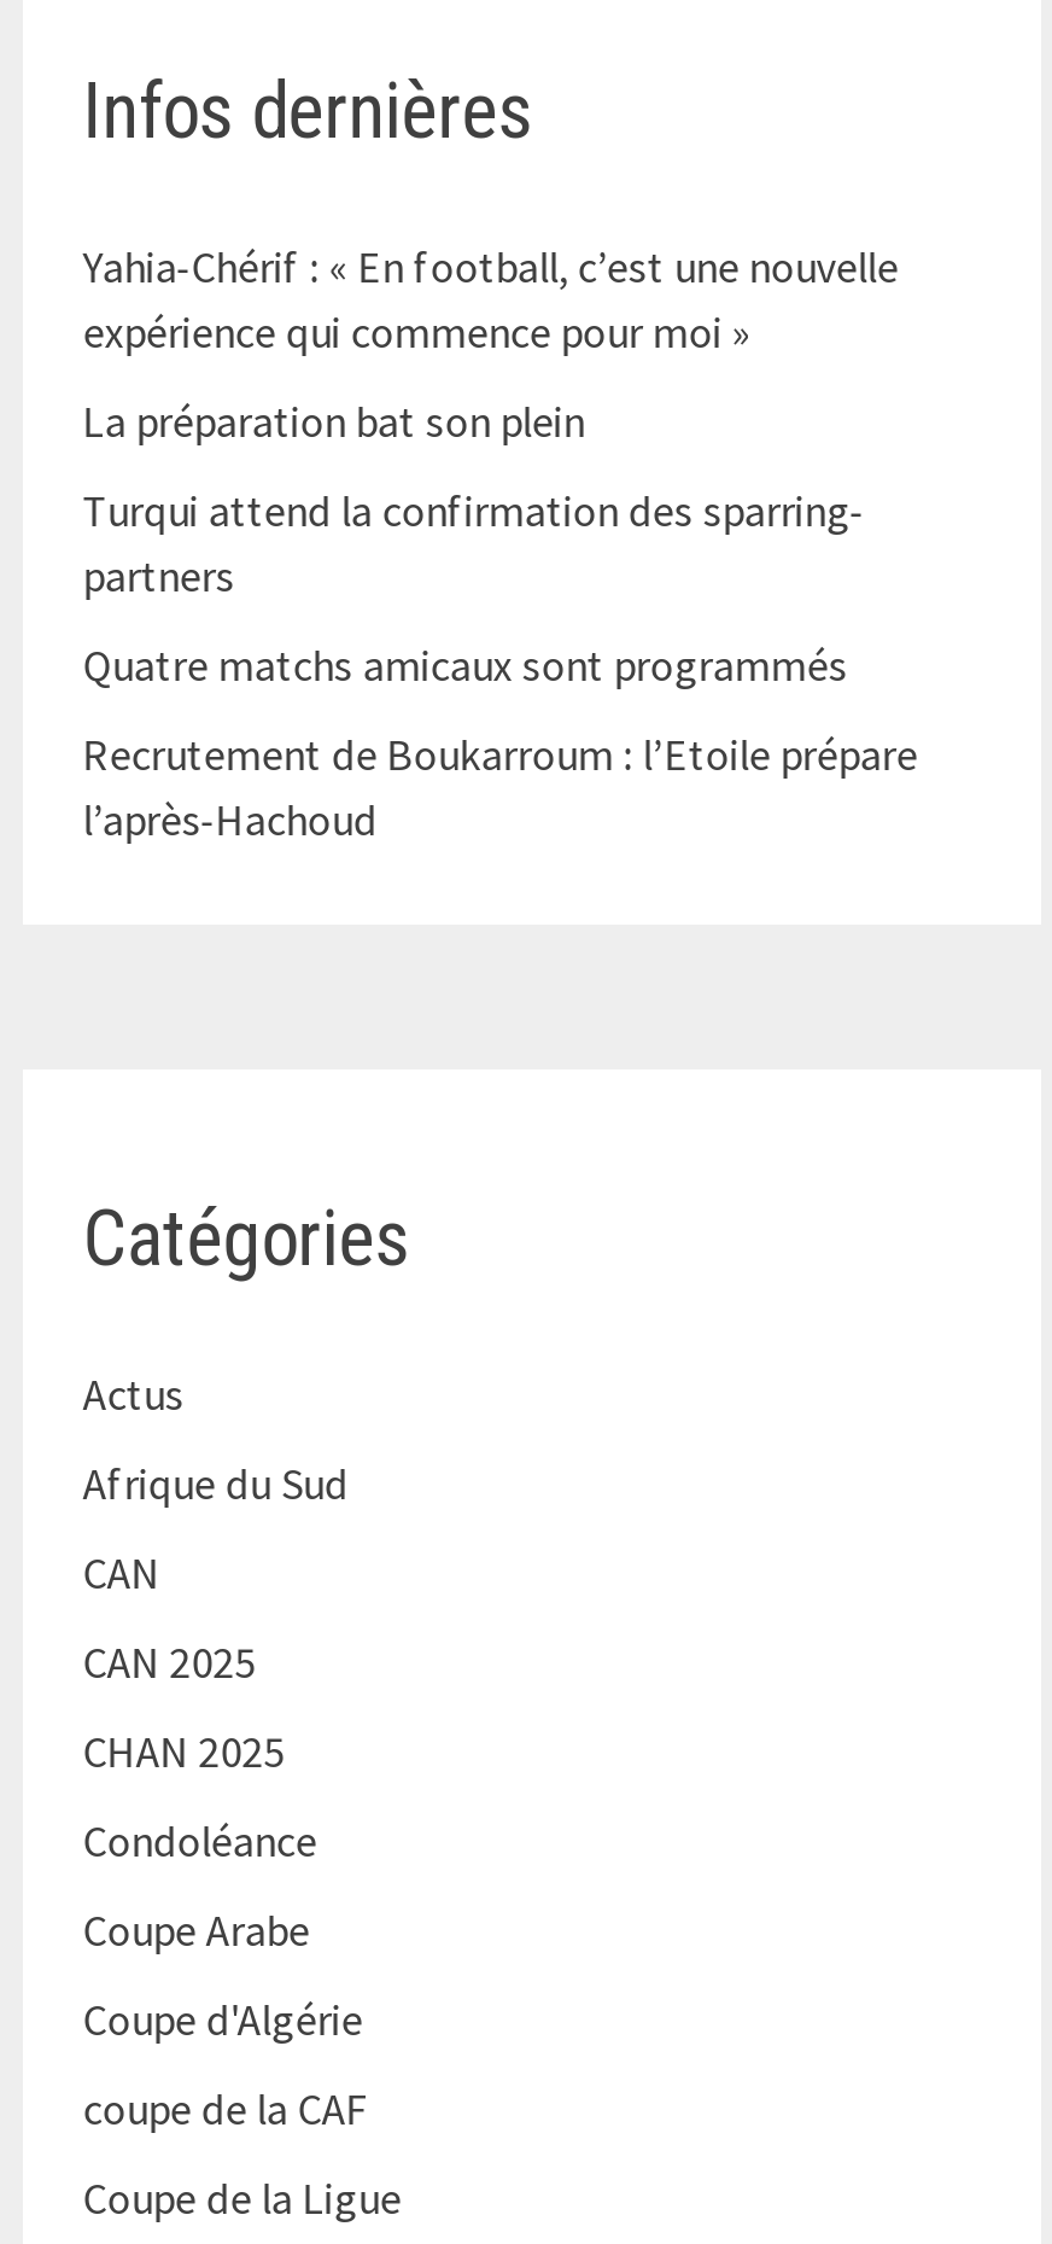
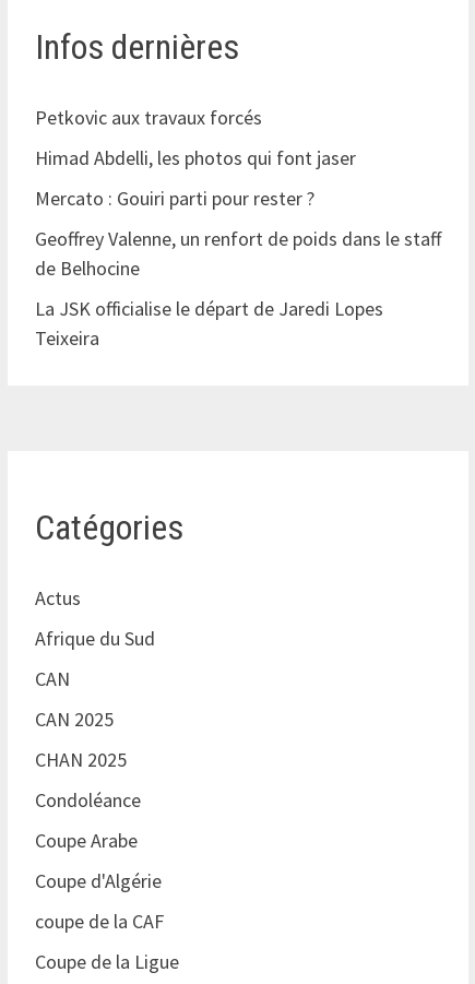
- Yahia-Chérif : « En football, c’est une nouvelle
- expérience qui commence pour moi »
+ Petkovic aux travaux forcés

- La préparation bat son plein
+ Himad Abdelli, les photos qui font jaser

- Turqui attend la confirmation des sparring-
- partners
+ Mercato : Gouiri parti pour rester ?

- Quatre matchs amicaux sont programmés
+ Geoffrey Valenne, un renfort de poids dans le staff
+ de Belhocine

- Recrutement de Boukarroum : l’Etoile prépare
- l’après-Hachoud
+ La JSK officialise le départ de Jaredi Lopes
+ Teixeira
